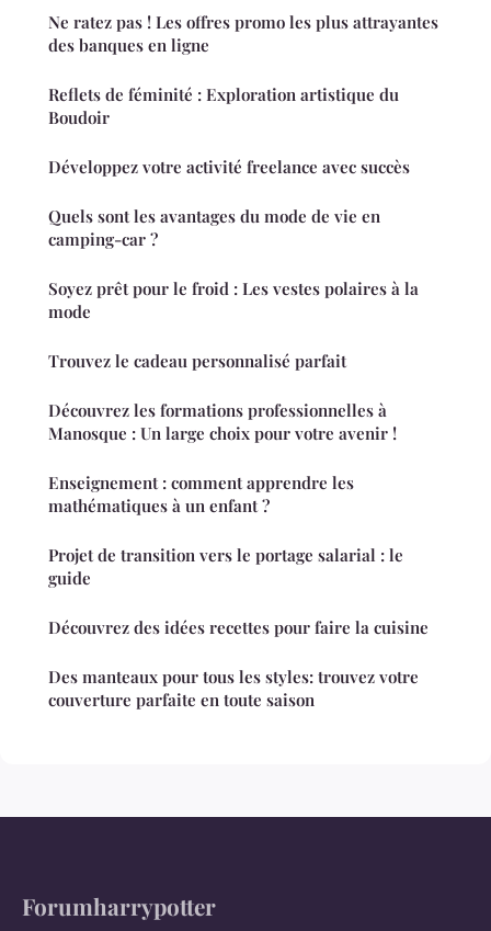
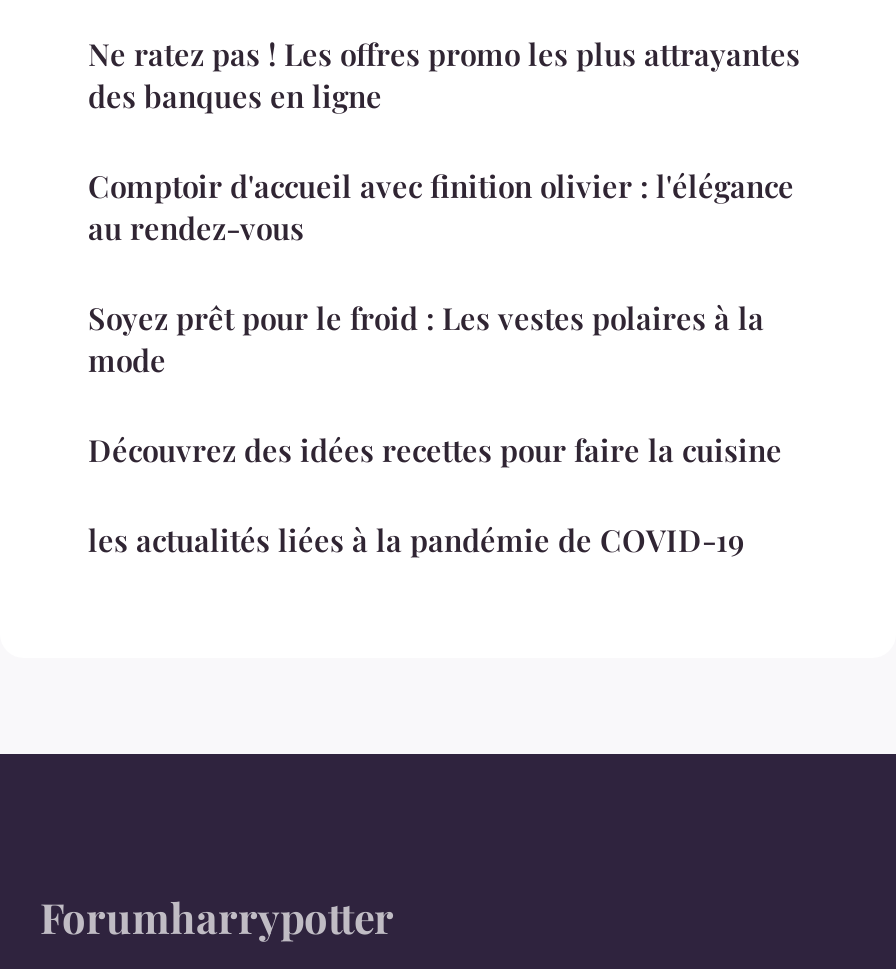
- Reflets de féminité : Exploration artistique du
- Boudoir
- Développez votre activité freelance avec succès
- Quels sont les avantages du mode de vie en
- camping-car ?
+ Comptoir d'accueil avec finition olivier : l'élégance
+ au rendez-vous

- Trouvez le cadeau personnalisé parfait
- Découvrez les formations professionnelles à
- Manosque : Un large choix pour votre avenir !
- Enseignement : comment apprendre les
- mathématiques à un enfant ?
- Projet de transition vers le portage salarial : le
- guide

- Des manteaux pour tous les styles: trouvez votre
- couverture parfaite en toute saison
+ les actualités liées à la pandémie de COVID-19
